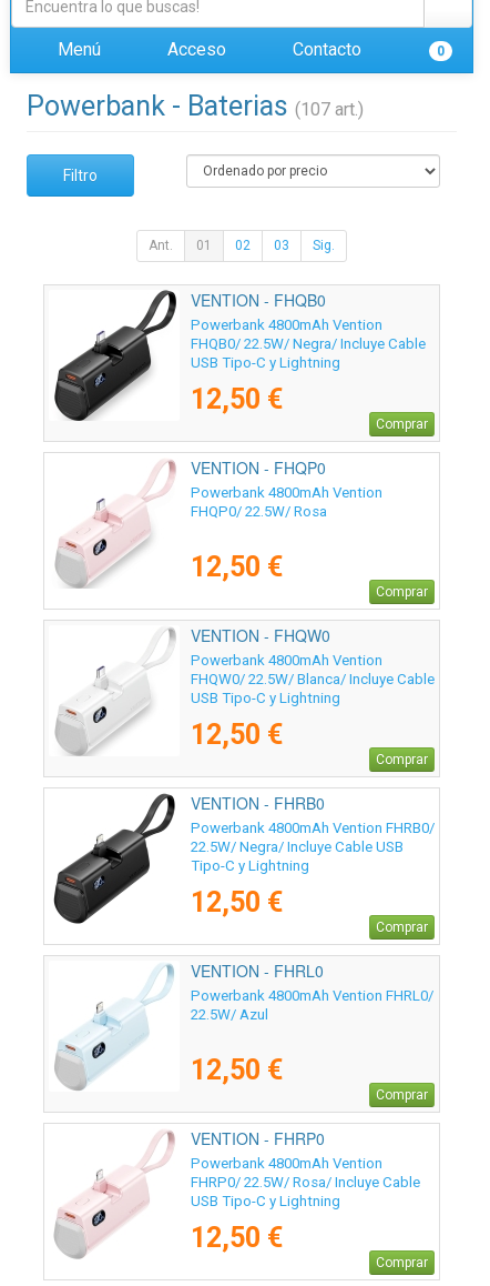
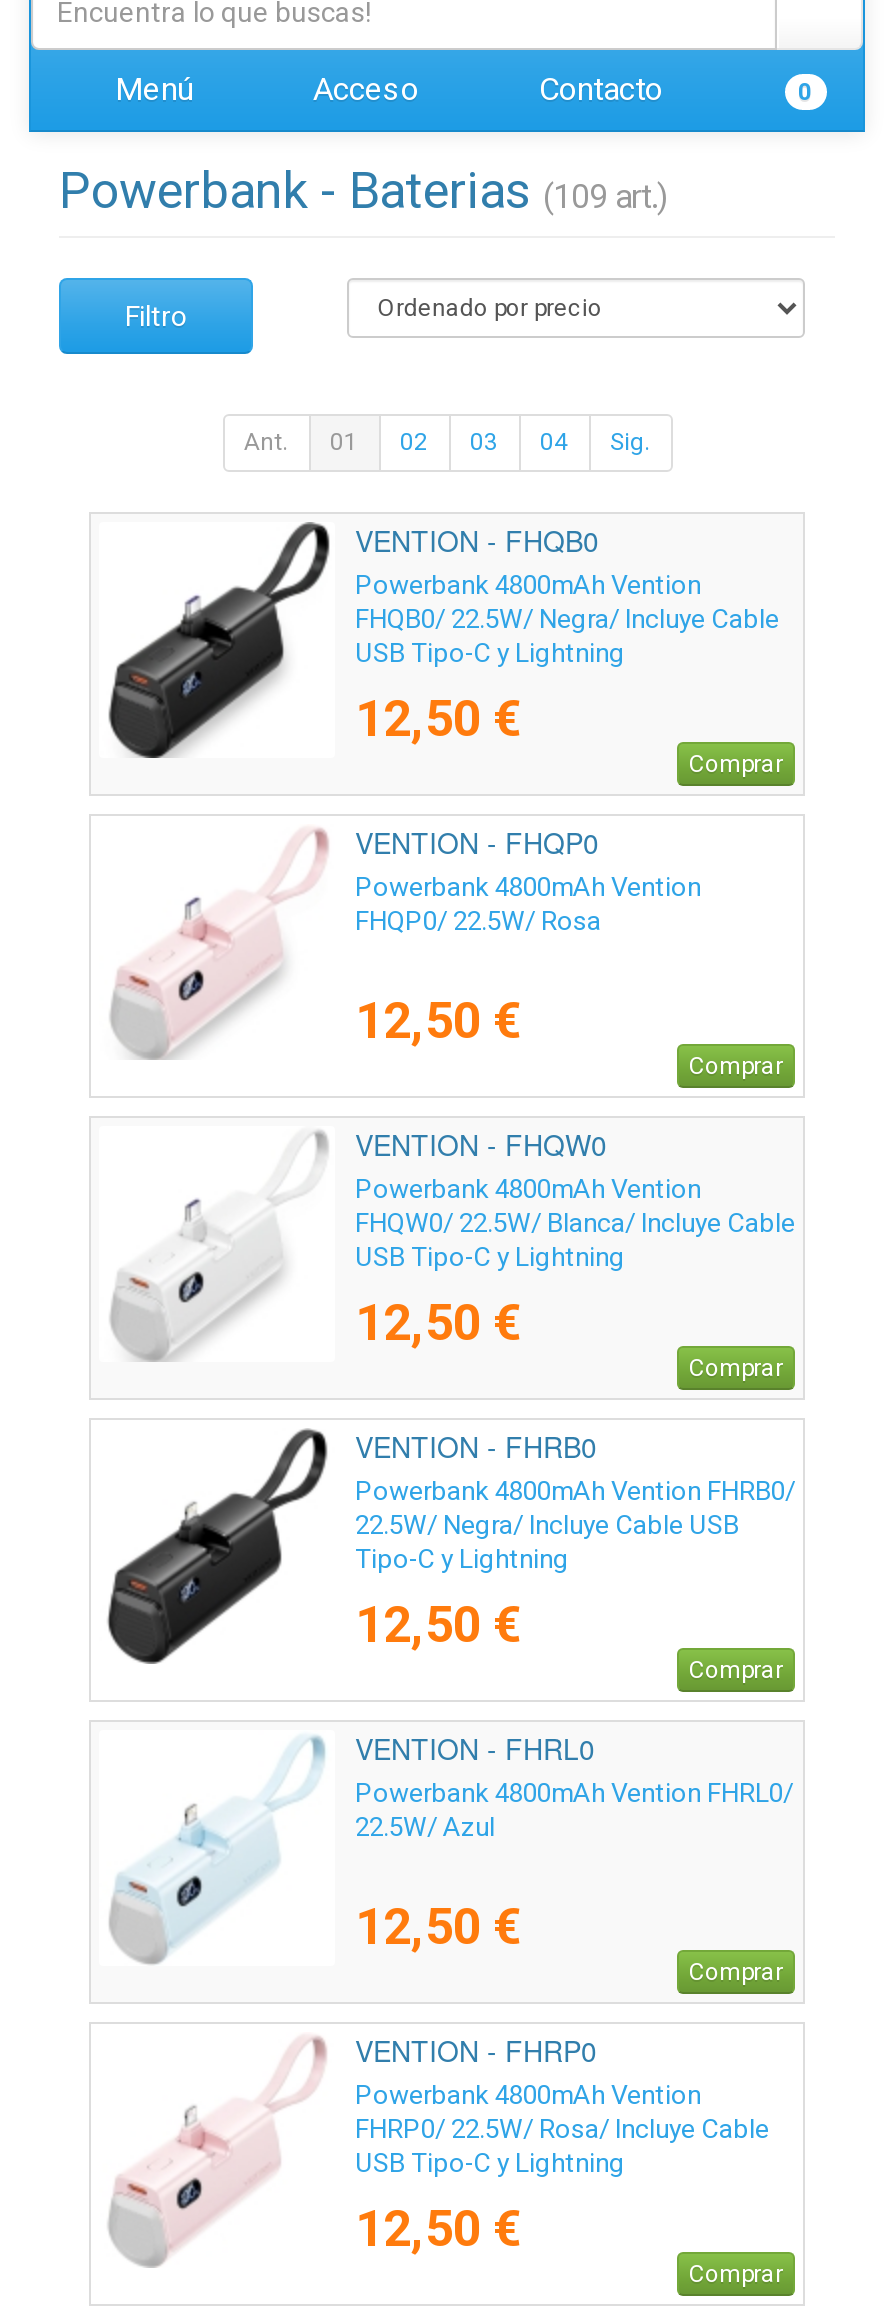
- Powerbank - Baterias (107 art.)
+ Powerbank - Baterias (109 art.)

+ 04
